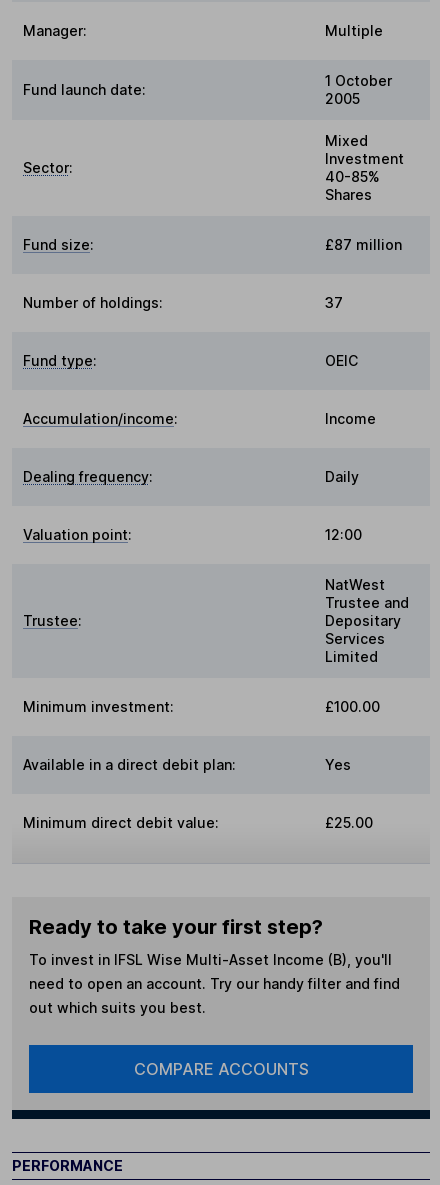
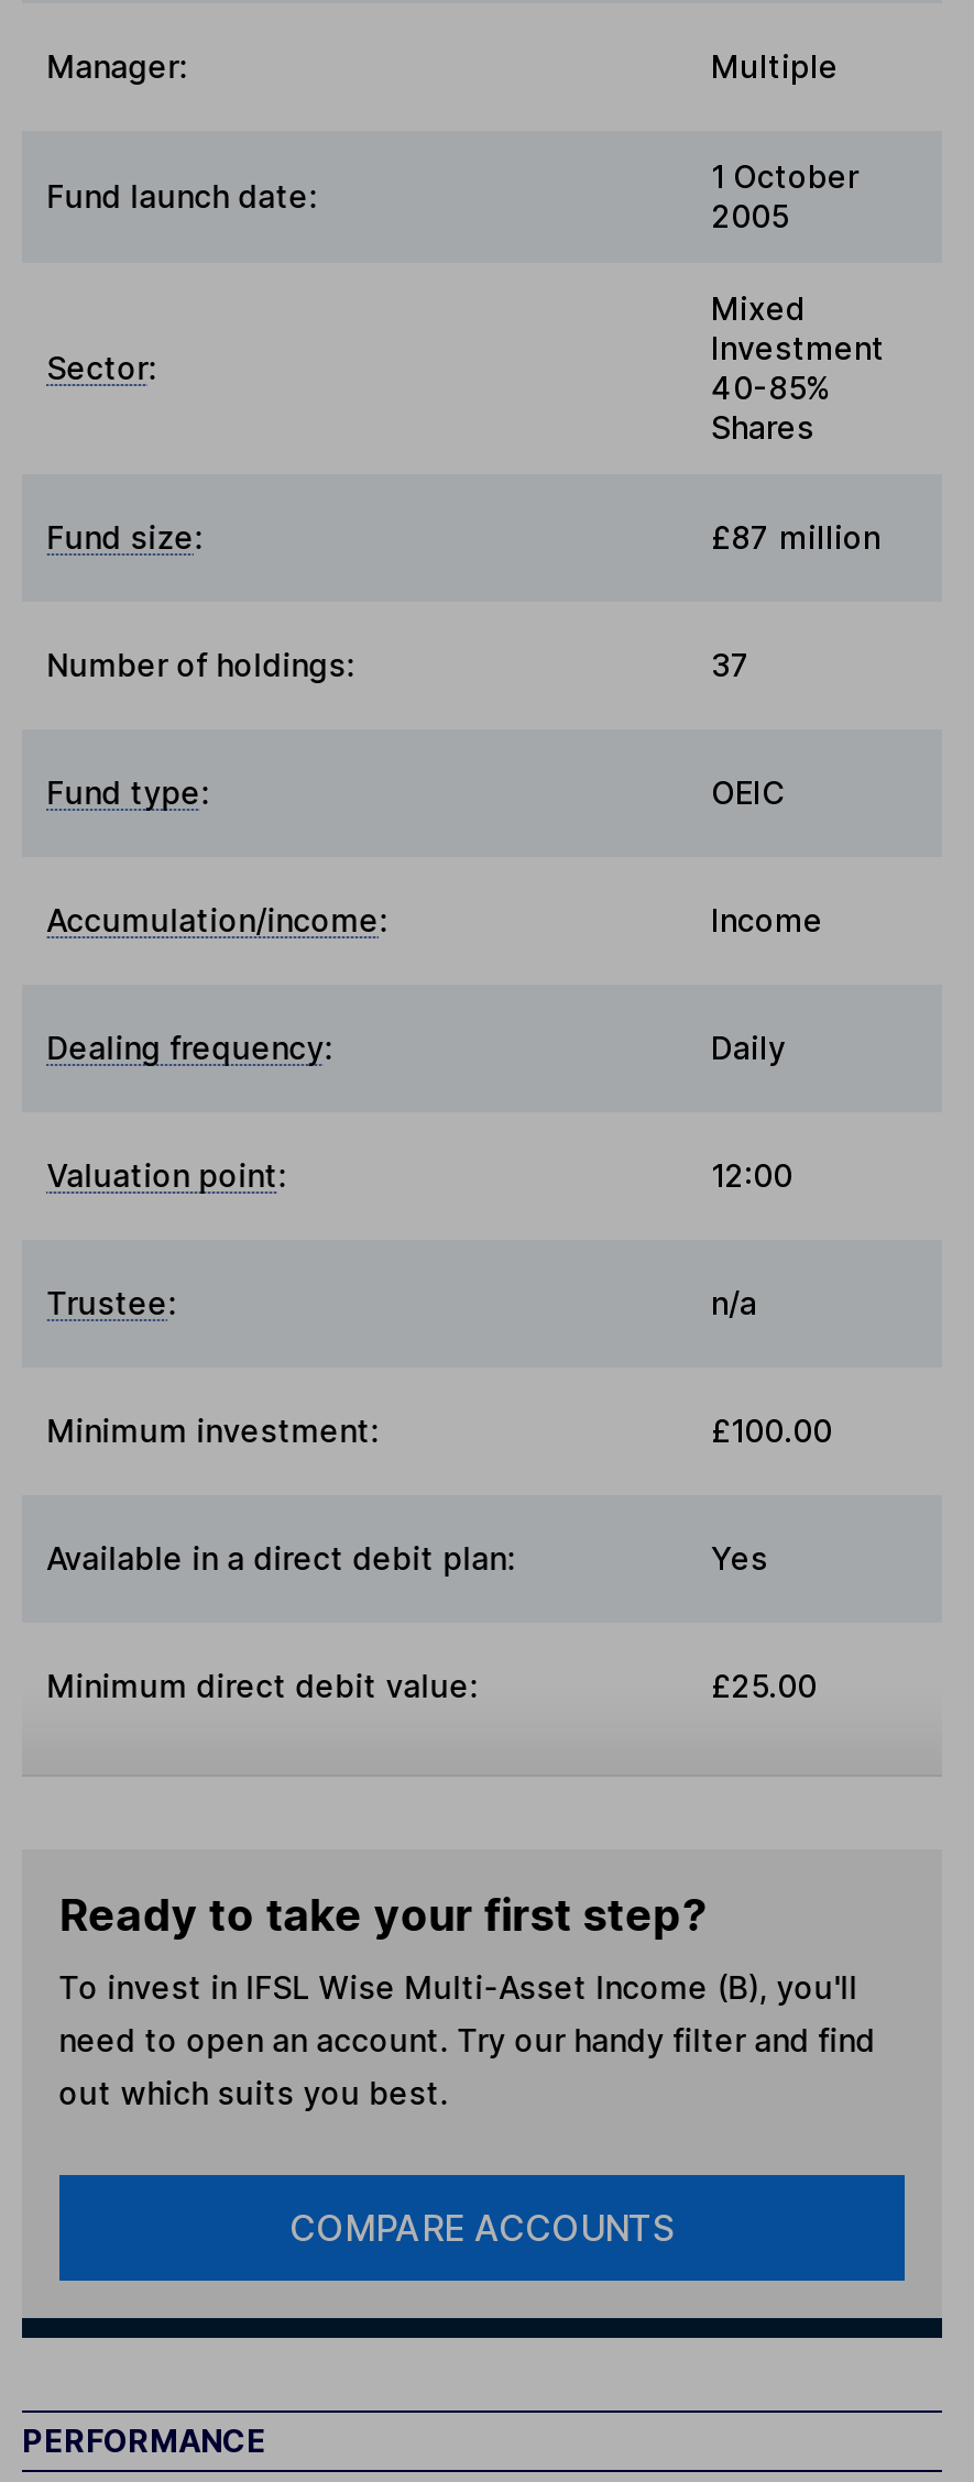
- NatWest
- Trustee and
- Depositary
- Services
- Limited
+ n/a
